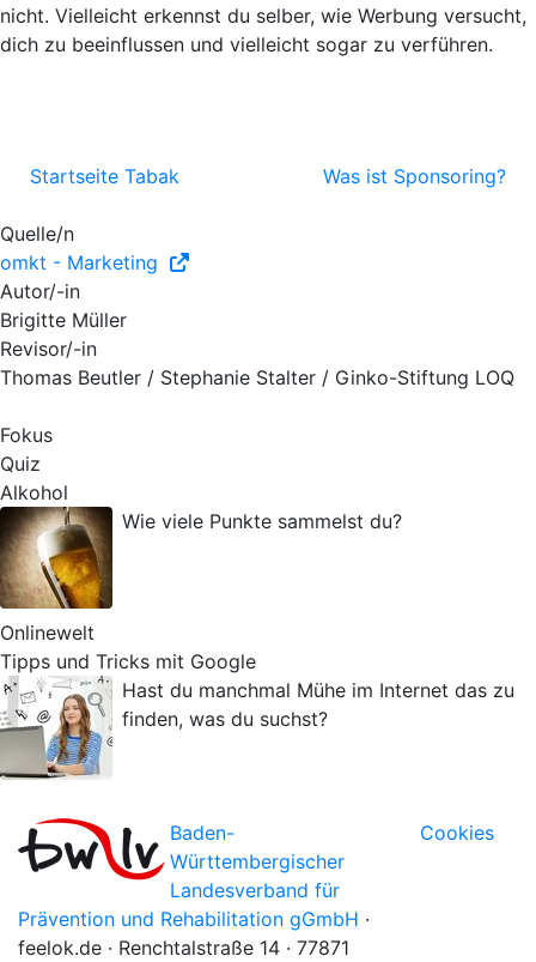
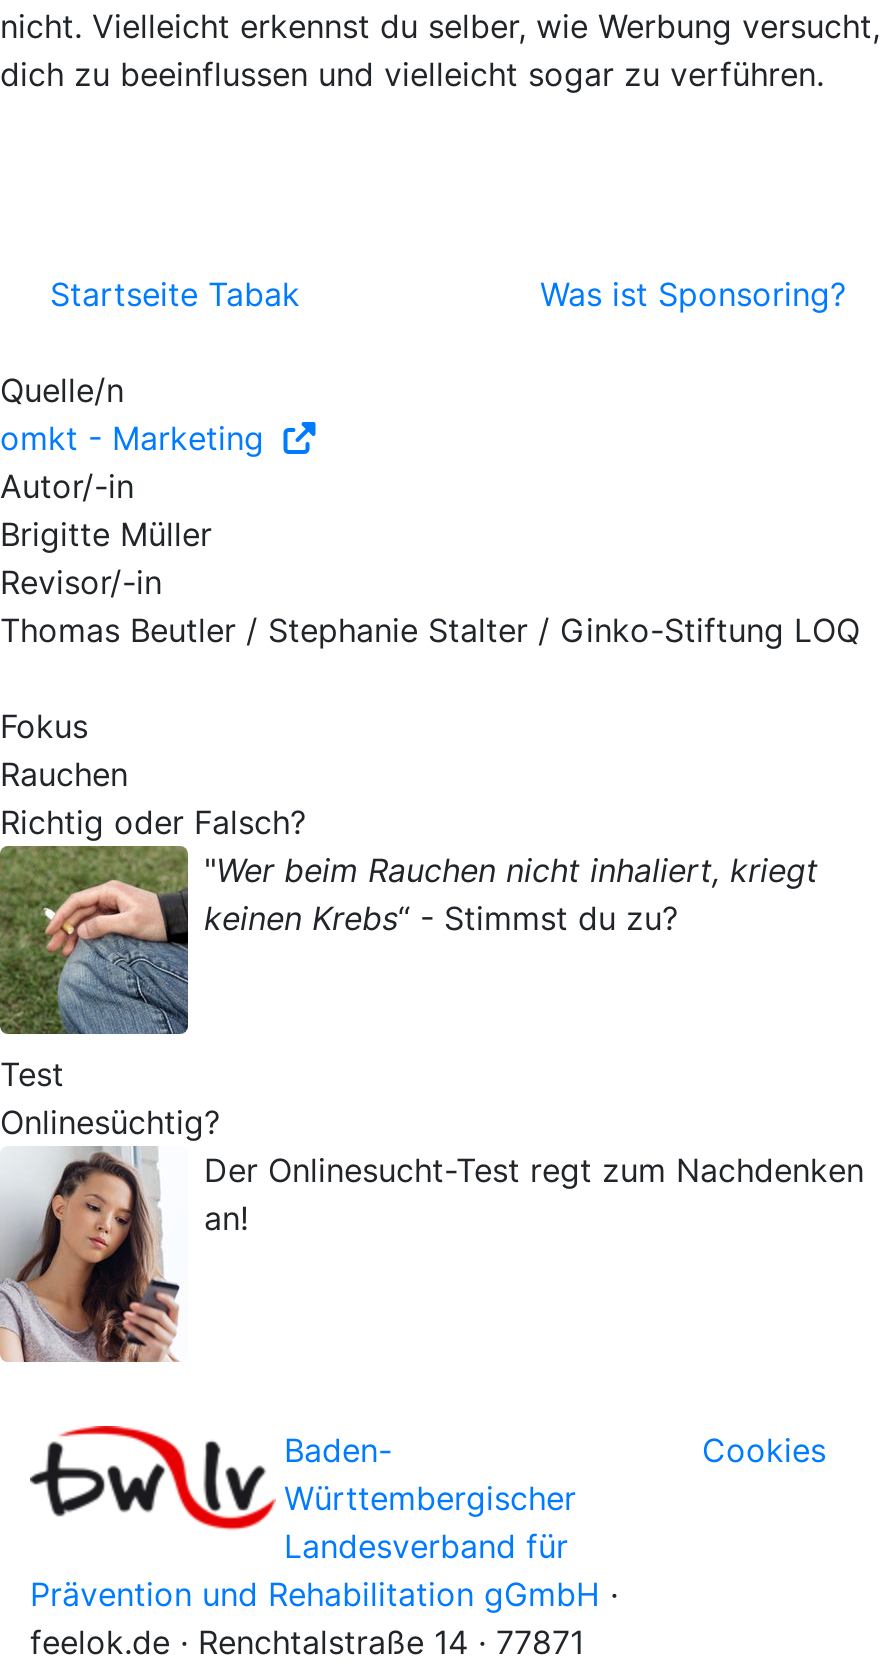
- [image]
- Quiz
- Alkohol
- Wie viele Punkte sammelst du?
+ [image]
+ Rauchen
+ Richtig oder Falsch?
+ "Wer beim Rauchen nicht inhaliert, kriegt
+ keinen Krebs“ - Stimmst du zu?

- [image]
- Onlinewelt
- Tipps und Tricks mit Google
- Hast du manchmal Mühe im Internet das zu
- finden, was du suchst?
+ [image]
+ Test
+ Onlinesüchtig?
+ Der Onlinesucht-Test regt zum Nachdenken
+ an!
